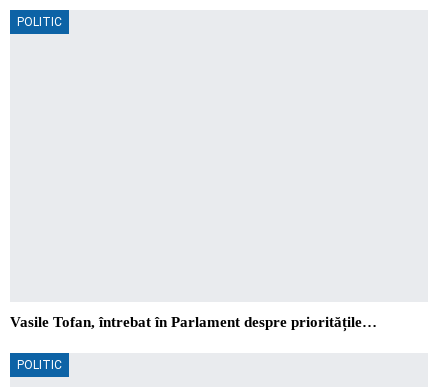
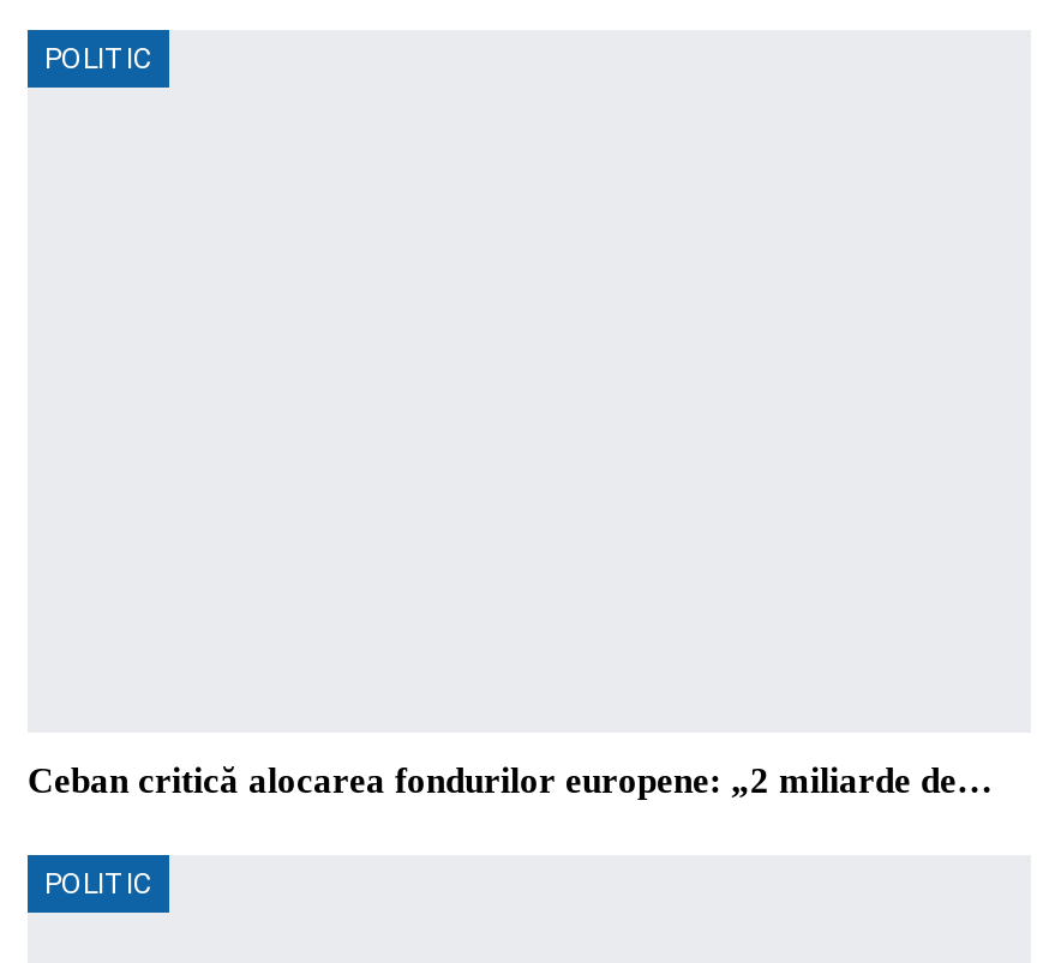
- Vasile Tofan, întrebat în Parlament despre prioritățile…
+ Ceban critică alocarea fondurilor europene: „2 miliarde de…
